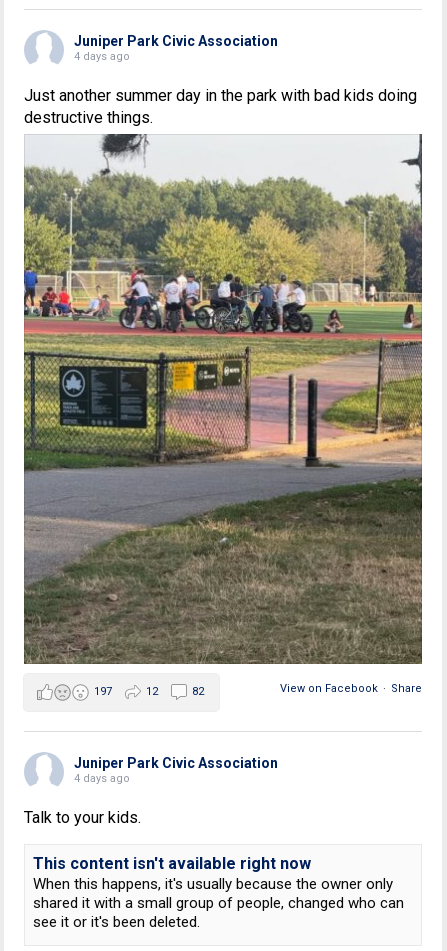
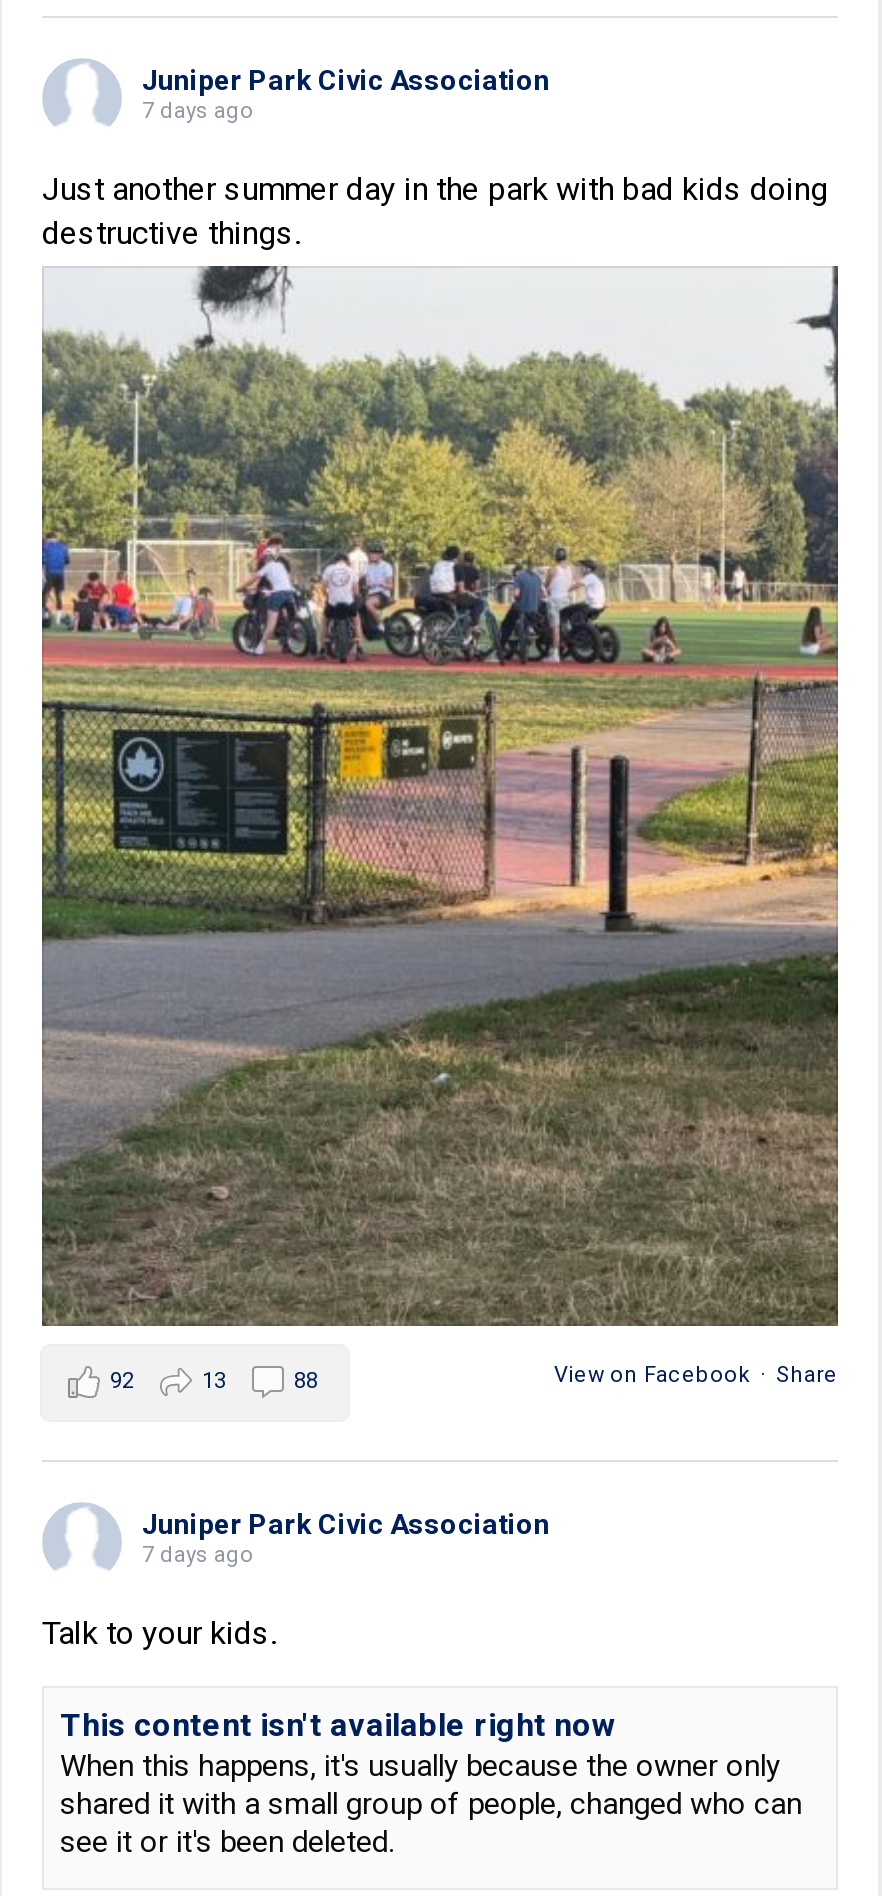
- 4 days ago
+ 7 days ago

- 197
+ 92

- 12
+ 13

- 82
+ 88

- 4 days ago
+ 7 days ago
